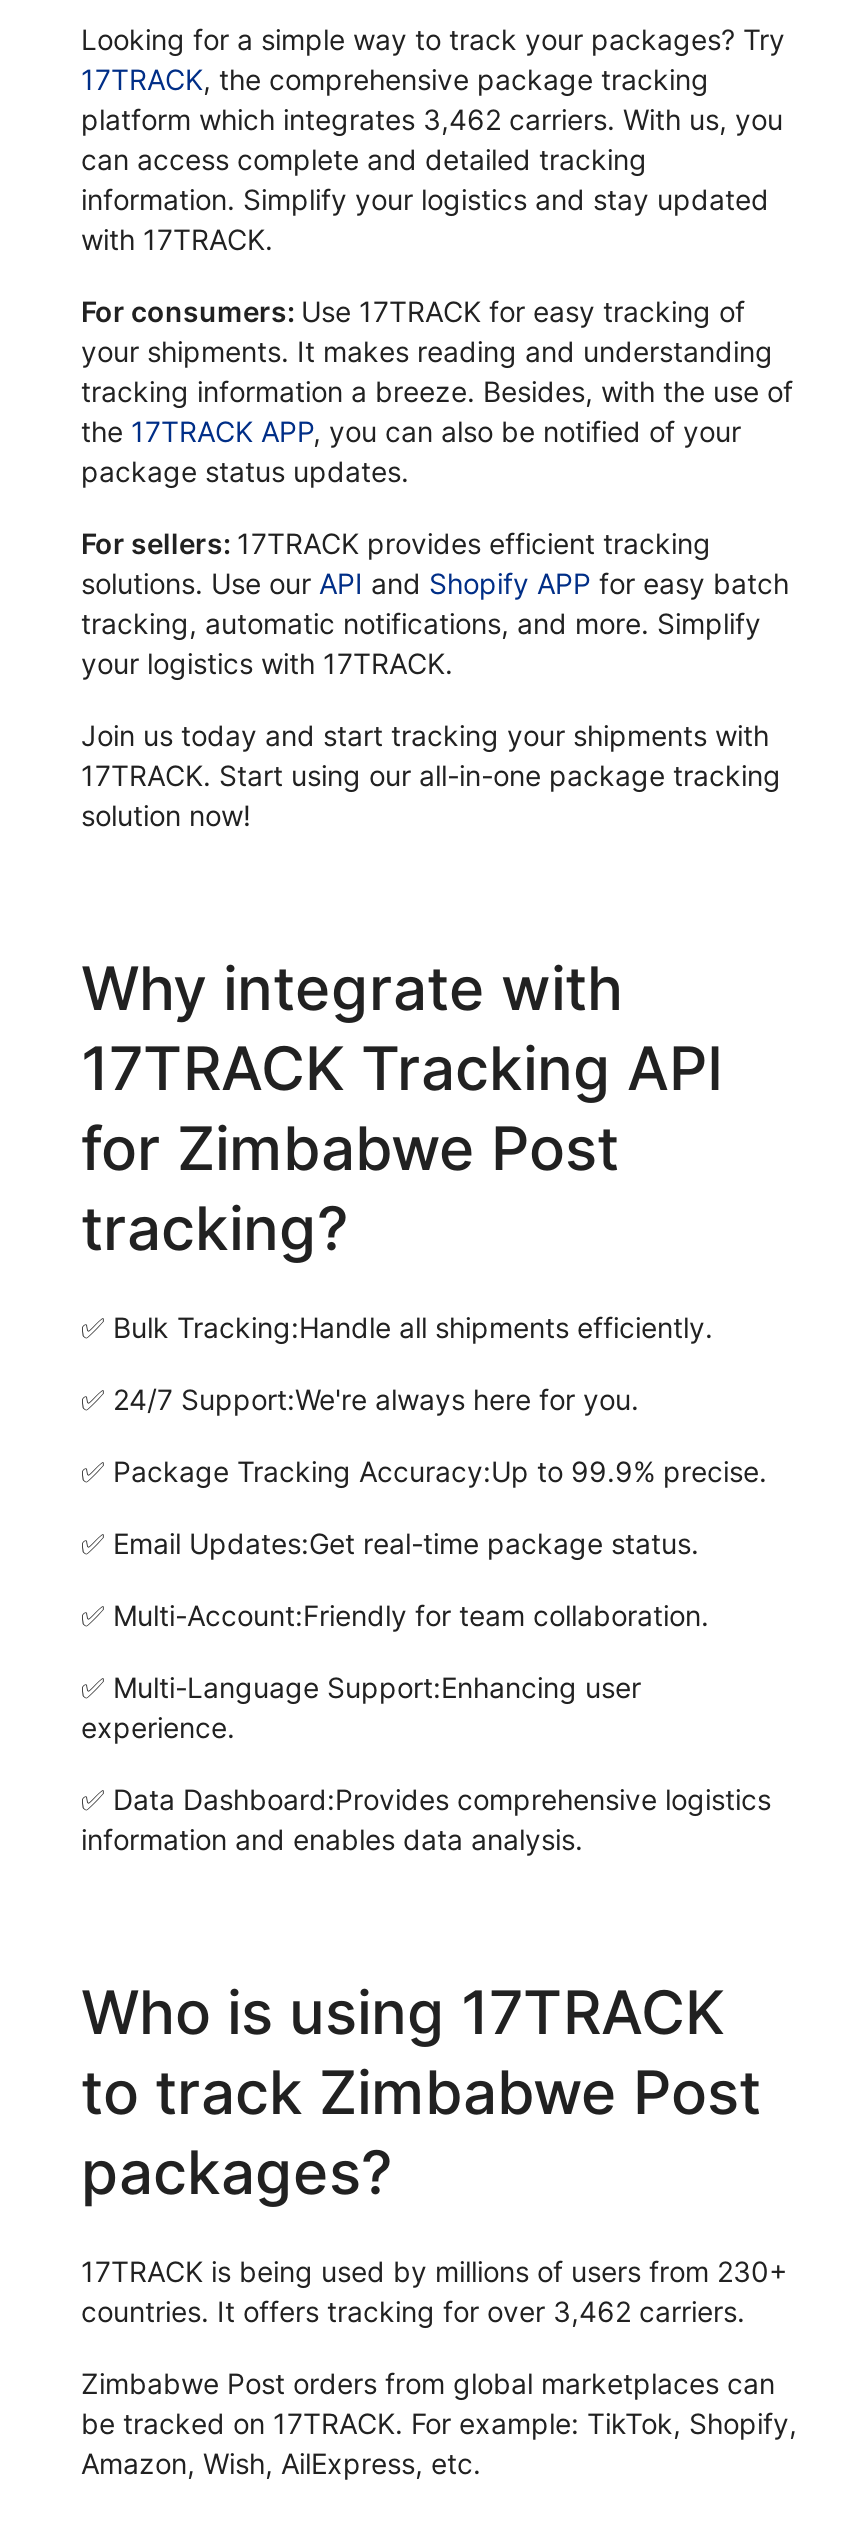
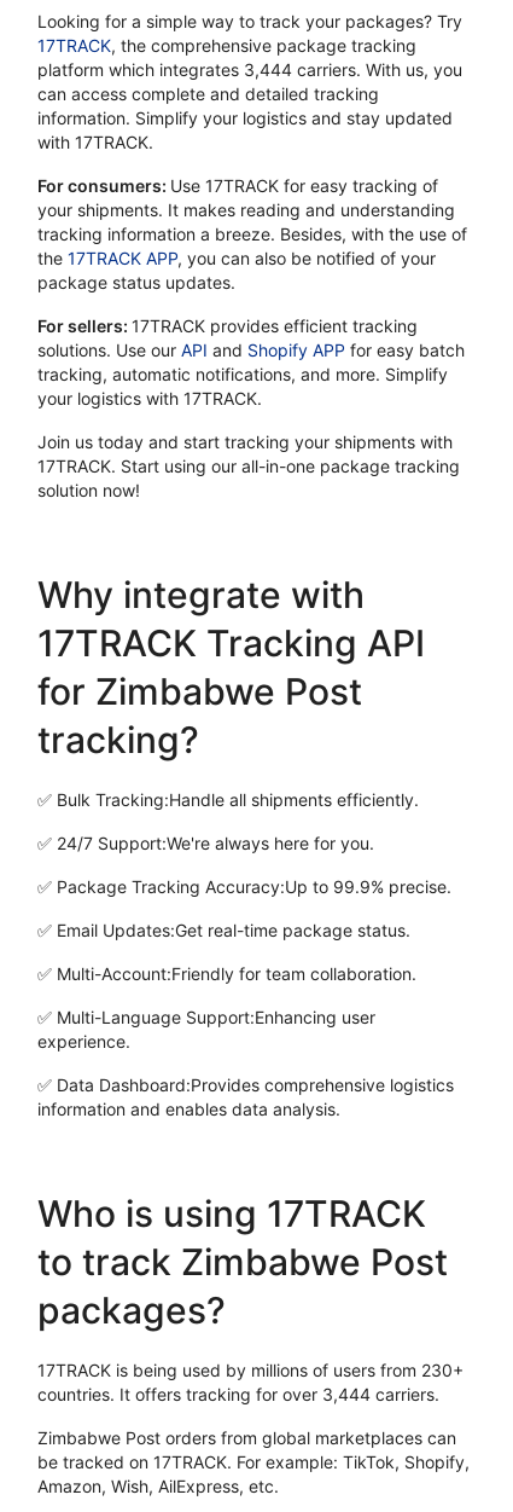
- platform which integrates 3,462 carriers. With us, you
+ platform which integrates 3,444 carriers. With us, you

- countries. It offers tracking for over 3,462 carriers.
+ countries. It offers tracking for over 3,444 carriers.
